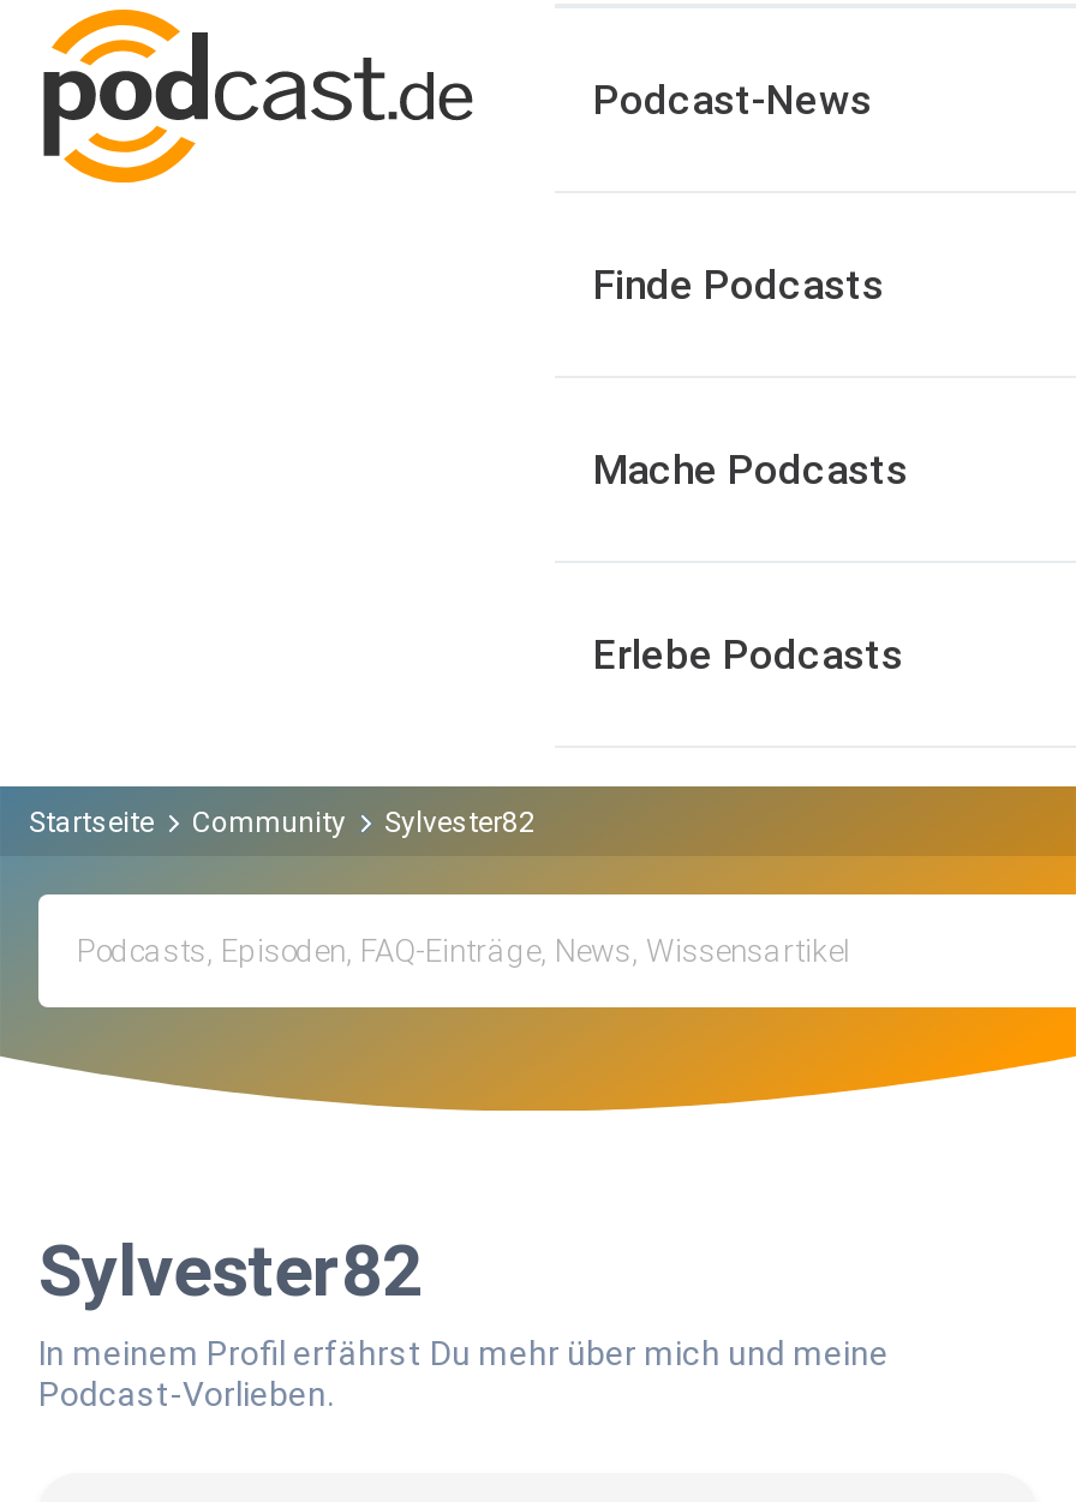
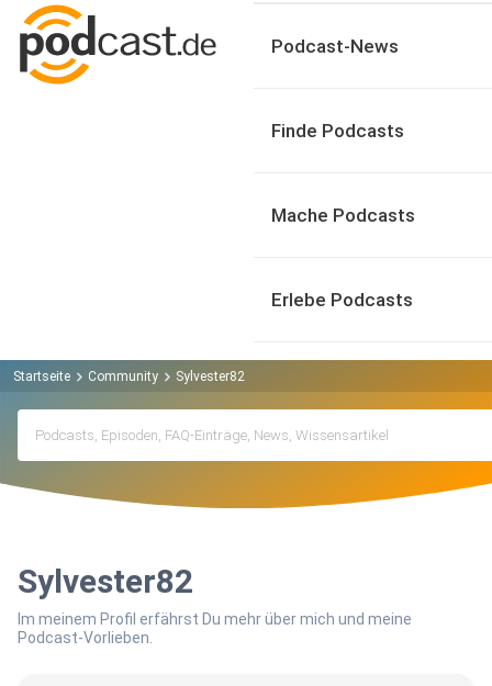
- In meinem Profil erfährst Du mehr über mich und meine
+ Im meinem Profil erfährst Du mehr über mich und meine
